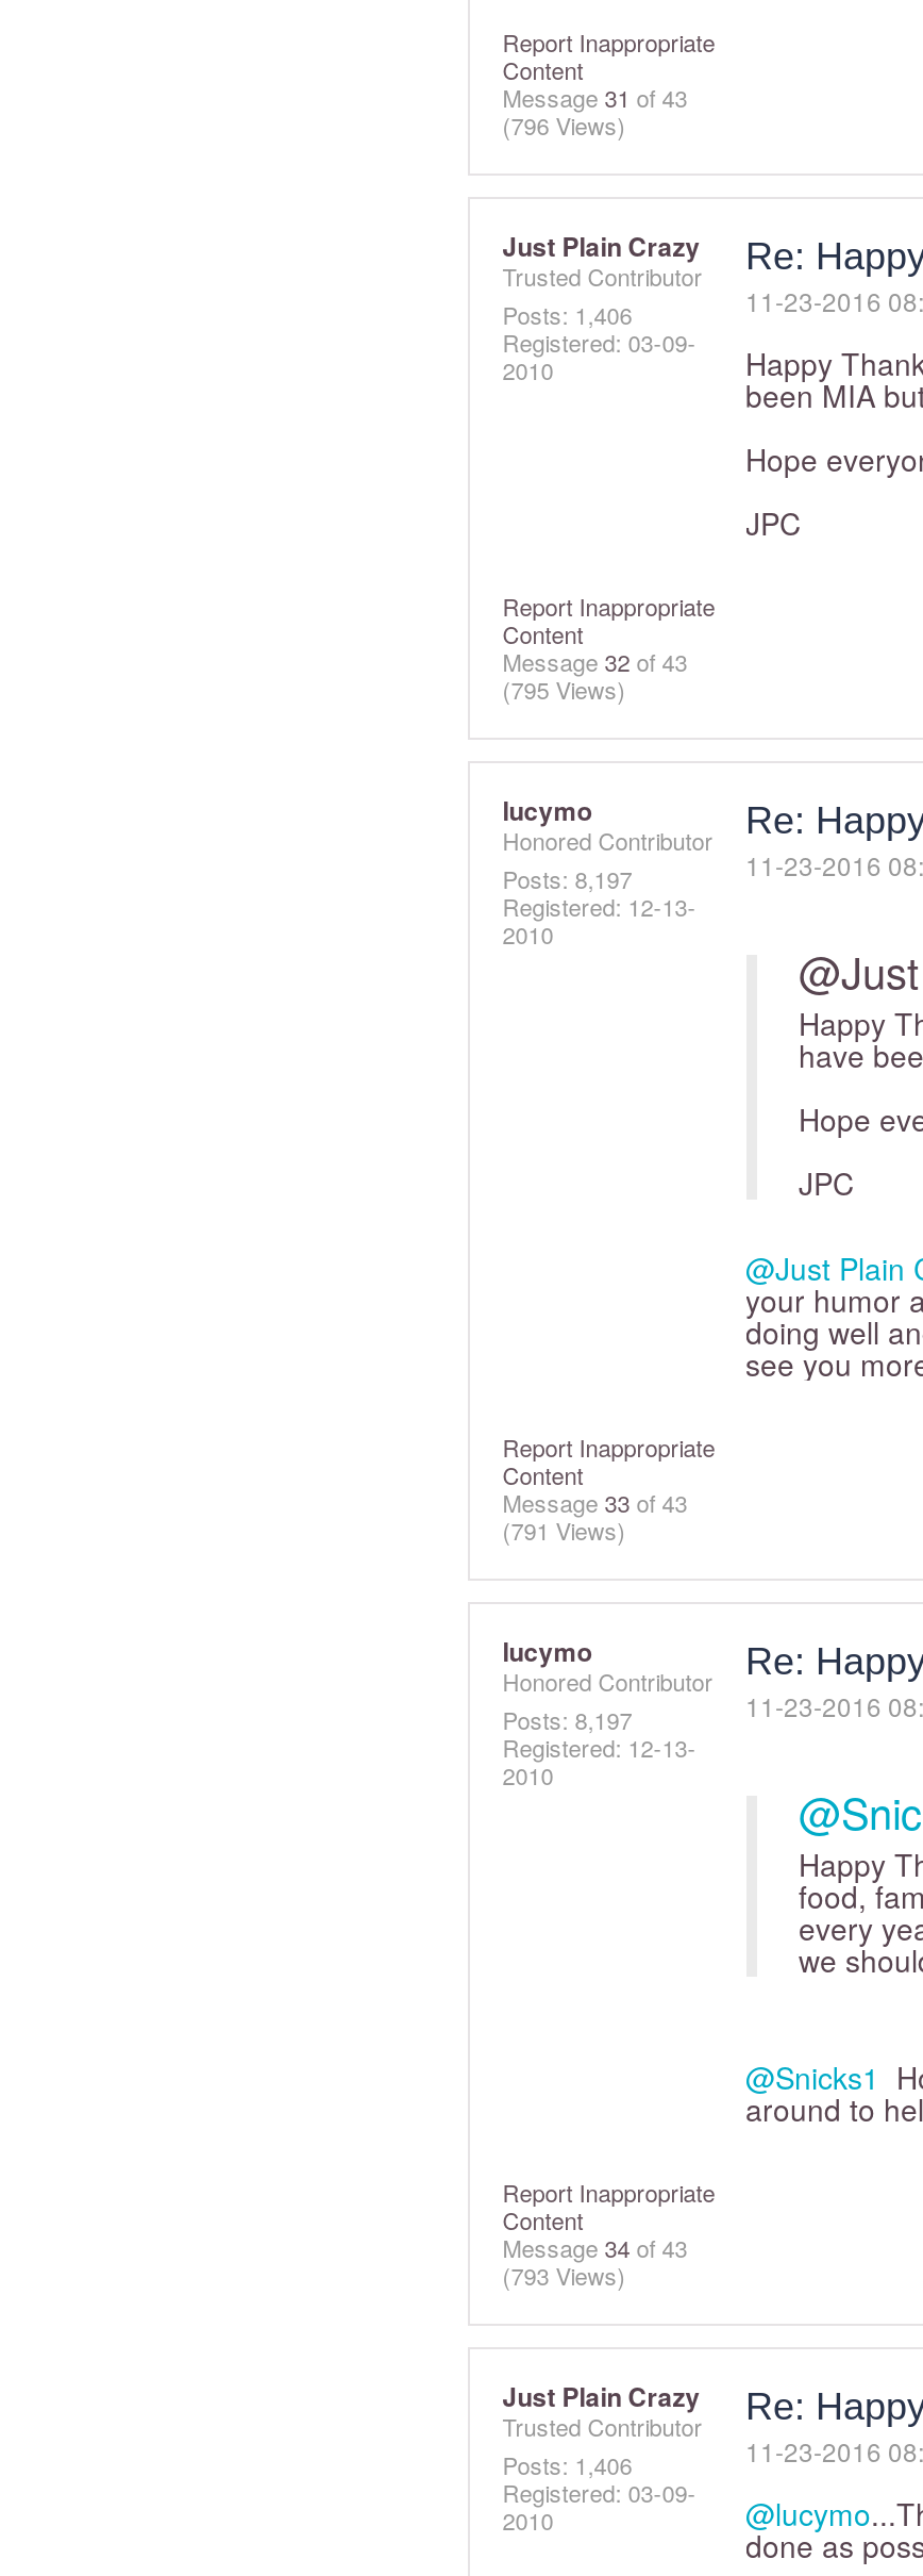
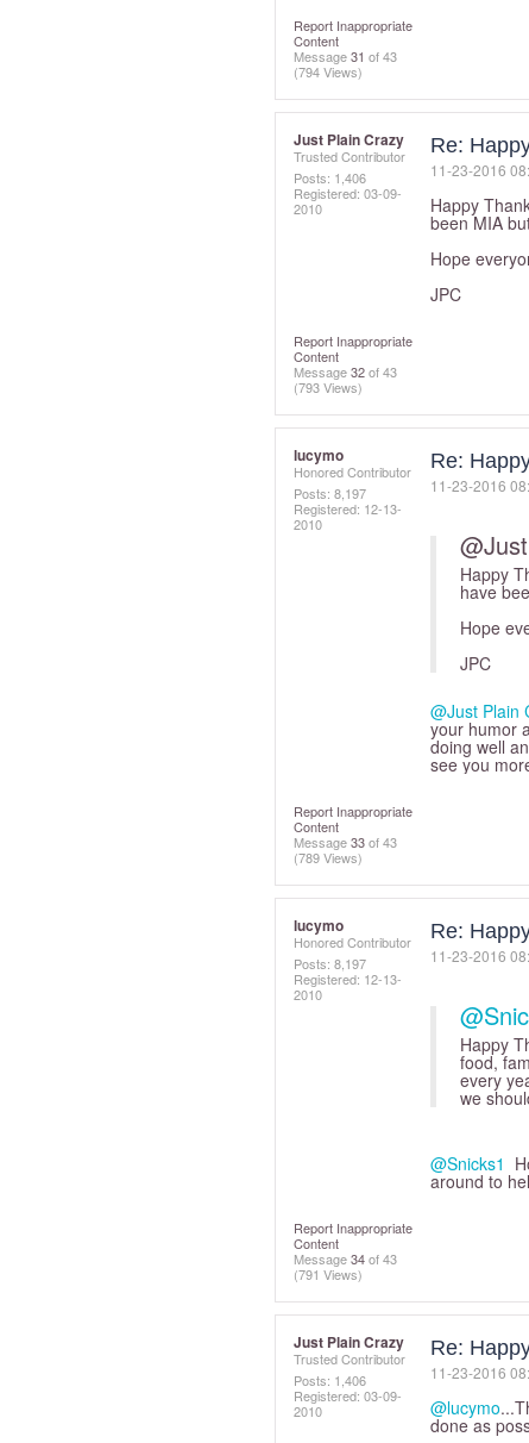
- (796 Views)
+ (794 Views)

- (795 Views)
+ (793 Views)

- (791 Views)
+ (789 Views)

- (793 Views)
+ (791 Views)
